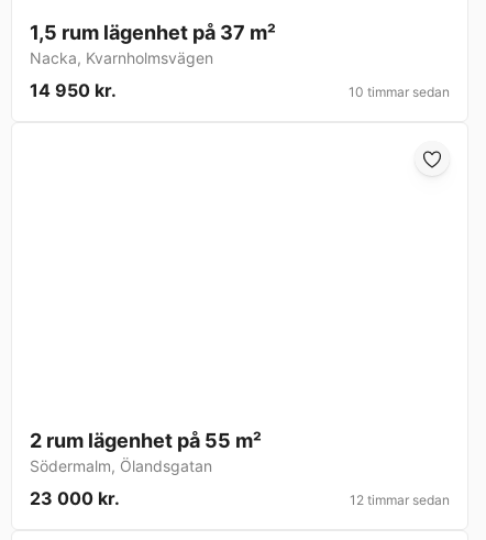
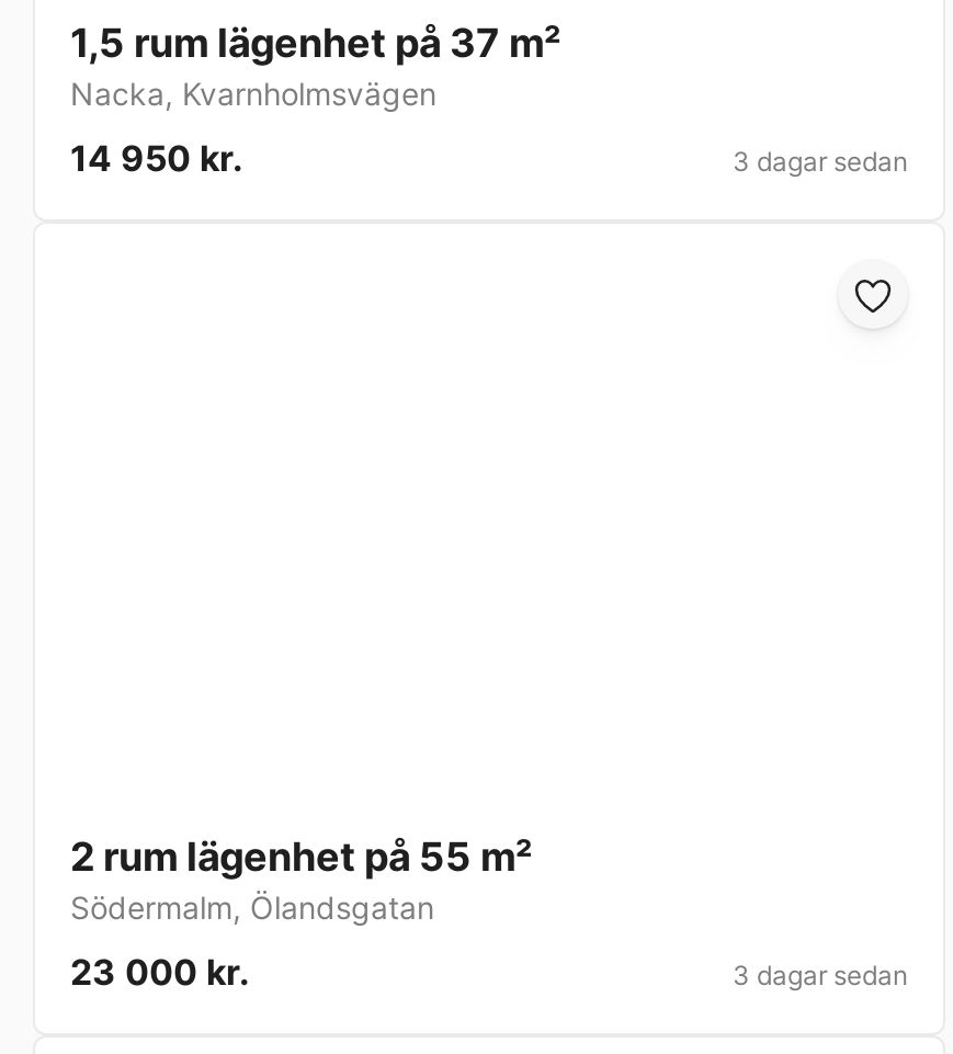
- 10 timmar sedan
+ 3 dagar sedan

- 12 timmar sedan
+ 3 dagar sedan
